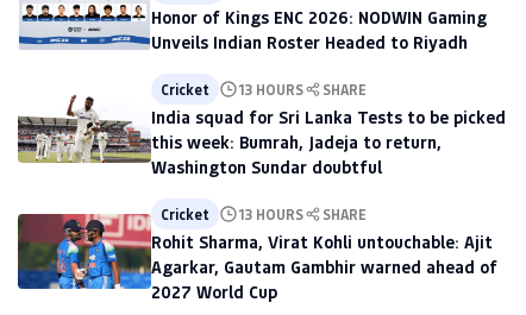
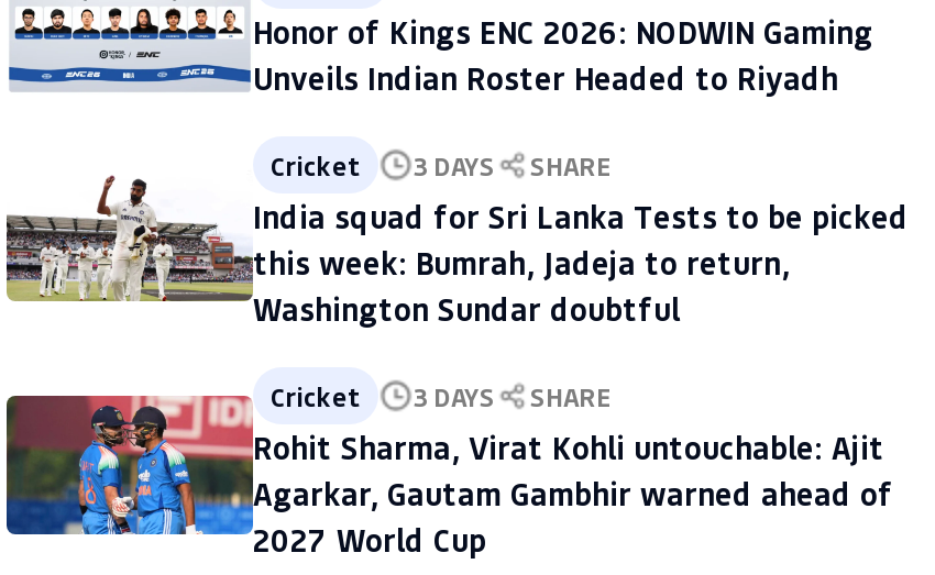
- Cricket 13 HOURS SHARE
+ Cricket 3 DAYS SHARE

- Cricket 13 HOURS SHARE
+ Cricket 3 DAYS SHARE
